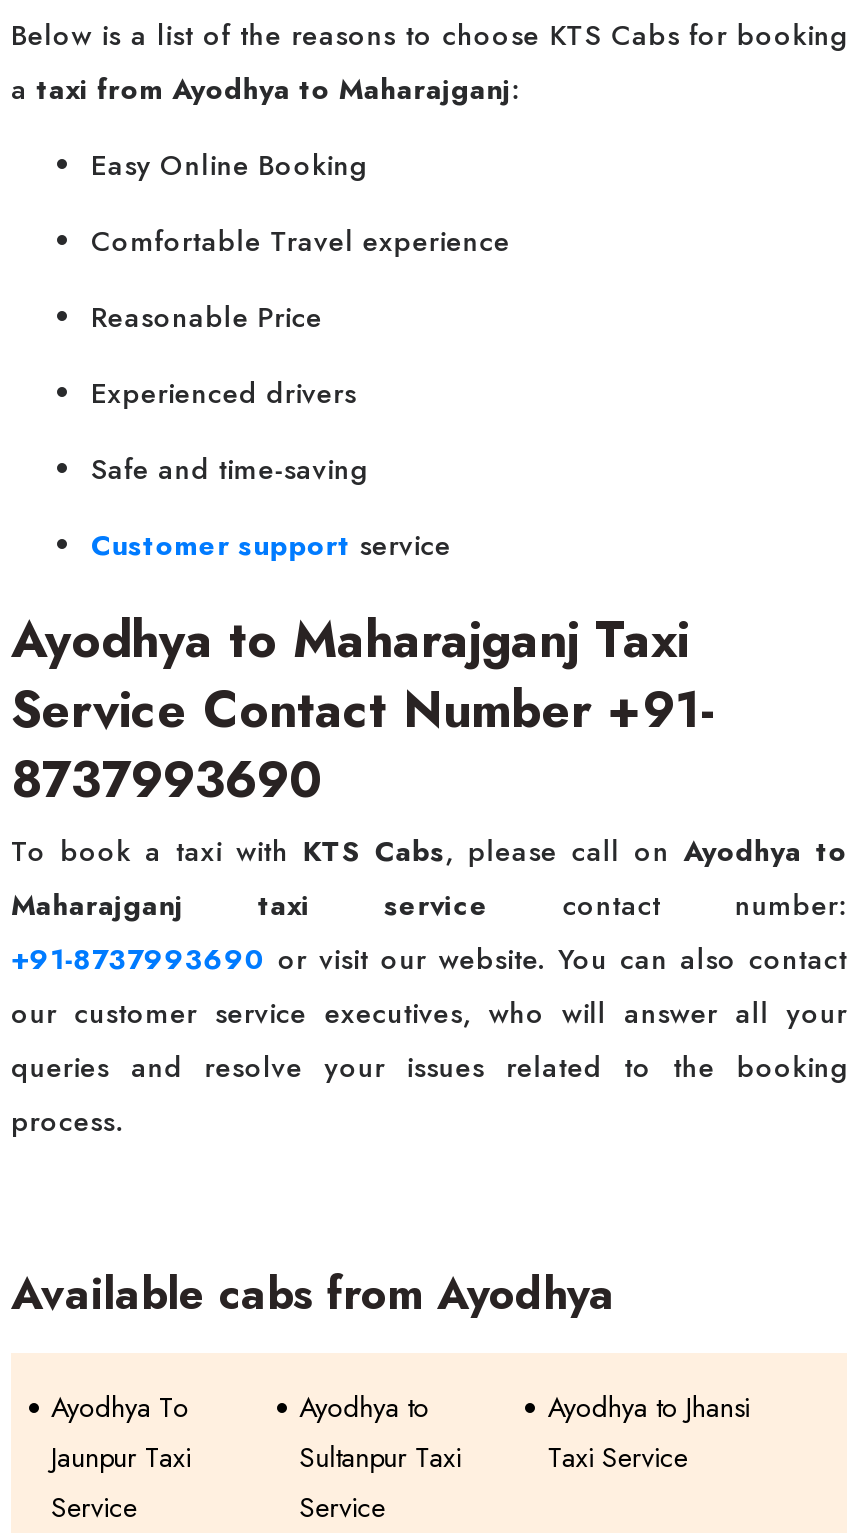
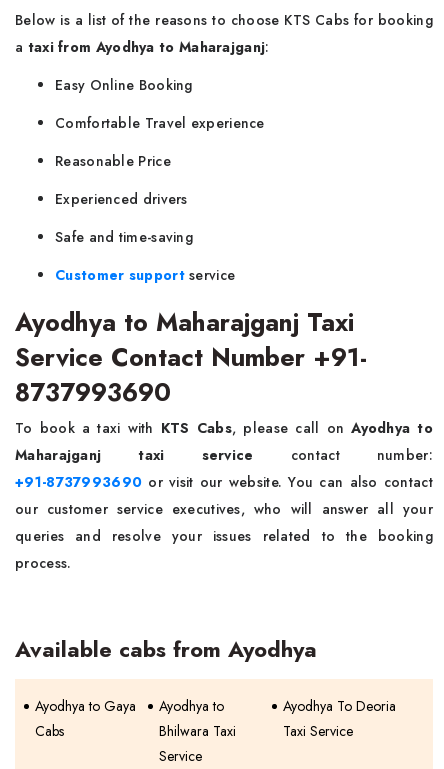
- Ayodhya To
- Jaunpur Taxi
- Service
+ Ayodhya to Gaya
+ Cabs

- Ayodhya to Jhansi
+ Ayodhya To Deoria

- Sultanpur Taxi
+ Bhilwara Taxi
